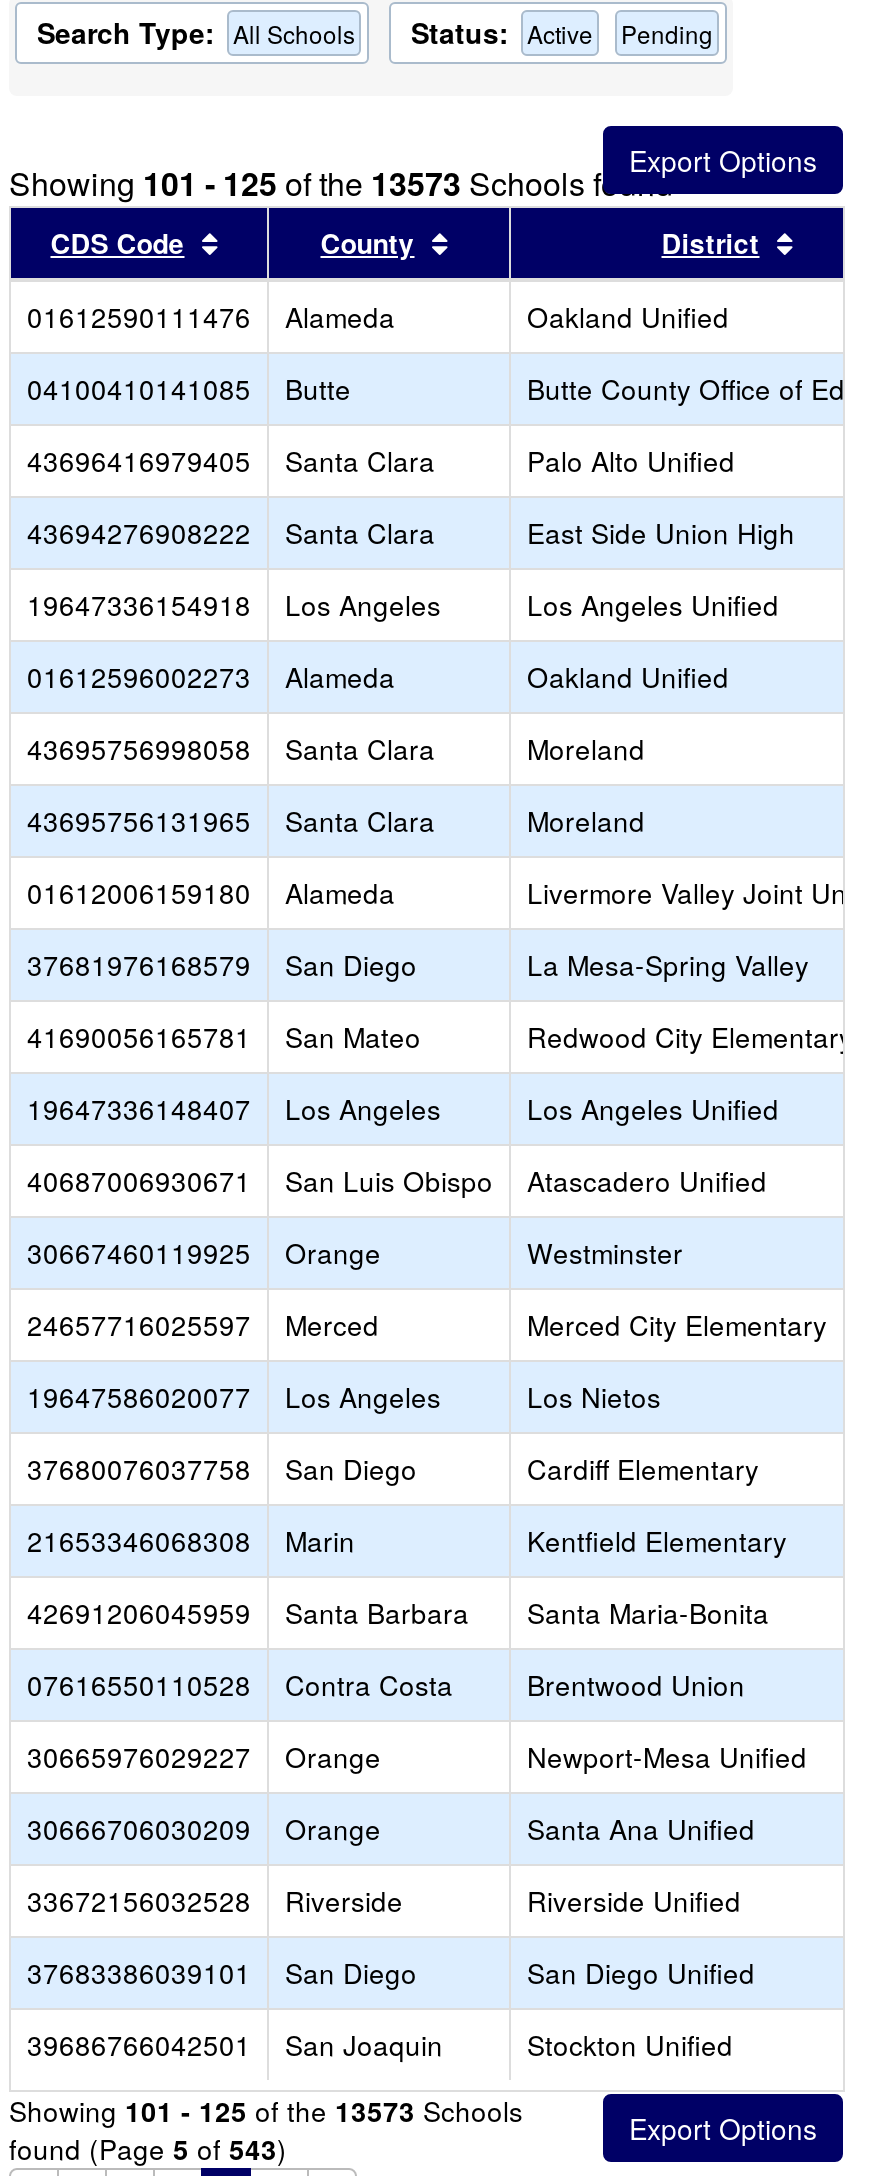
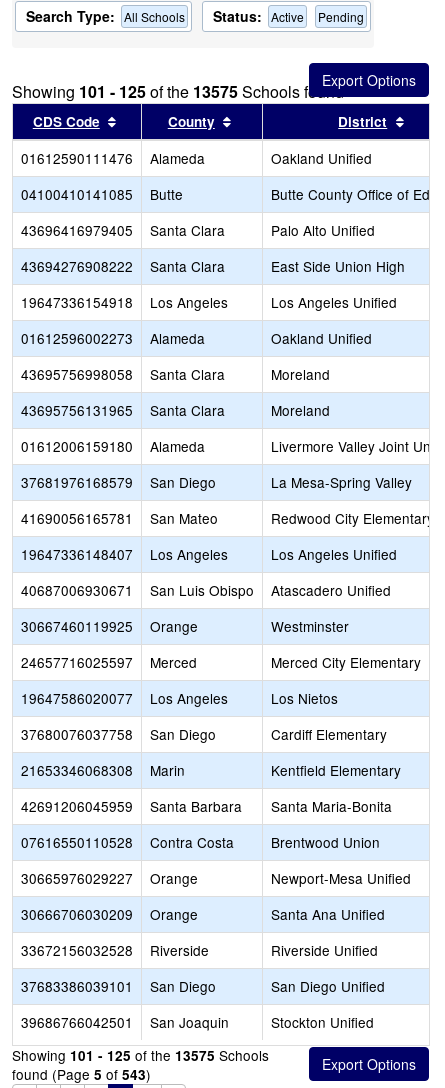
- Showing 101 - 125 of the 13573 Schools found
+ Showing 101 - 125 of the 13575 Schools found

- Showing 101 - 125 of the 13573 Schools
+ Showing 101 - 125 of the 13575 Schools
